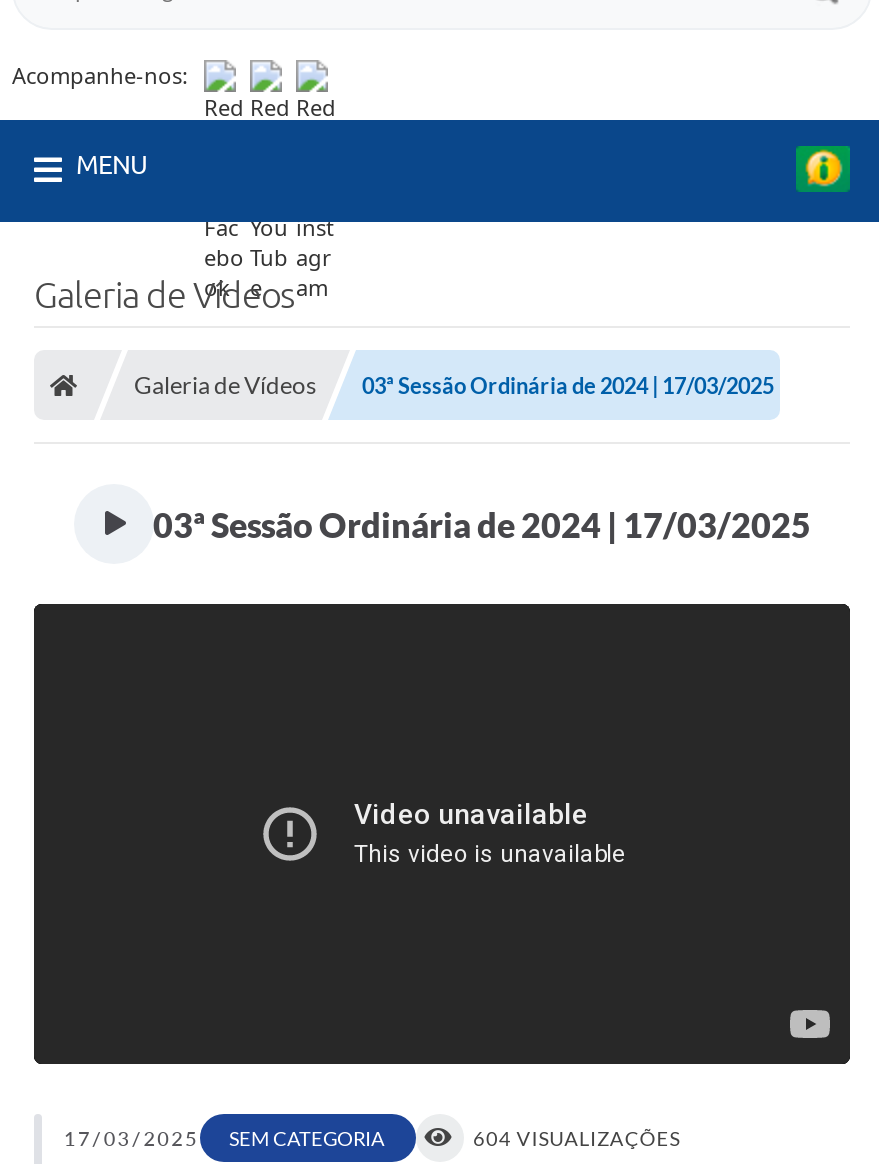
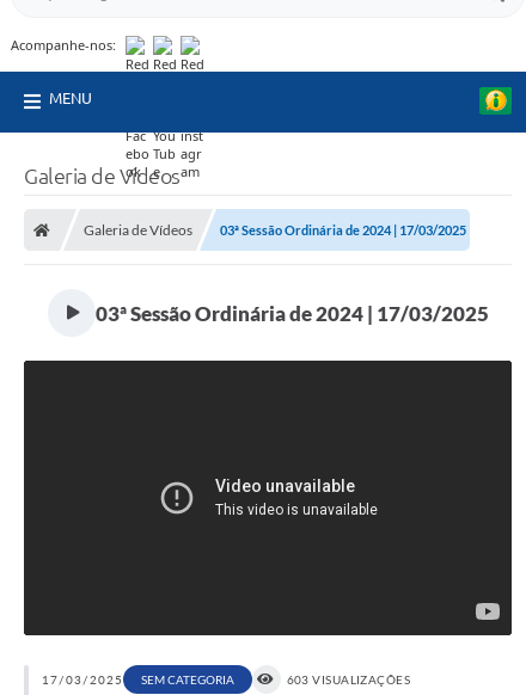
- 604 VISUALIZAÇÕES
+ 603 VISUALIZAÇÕES
